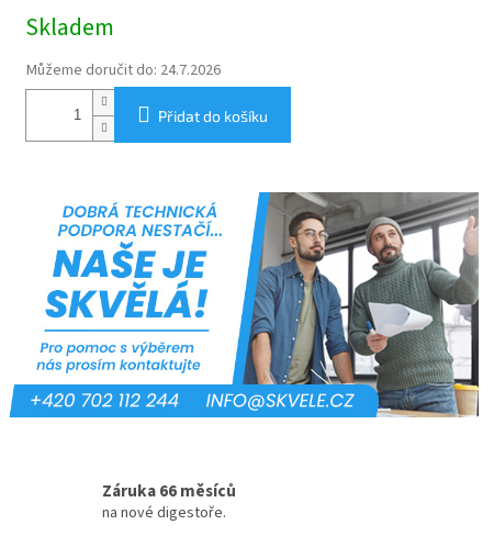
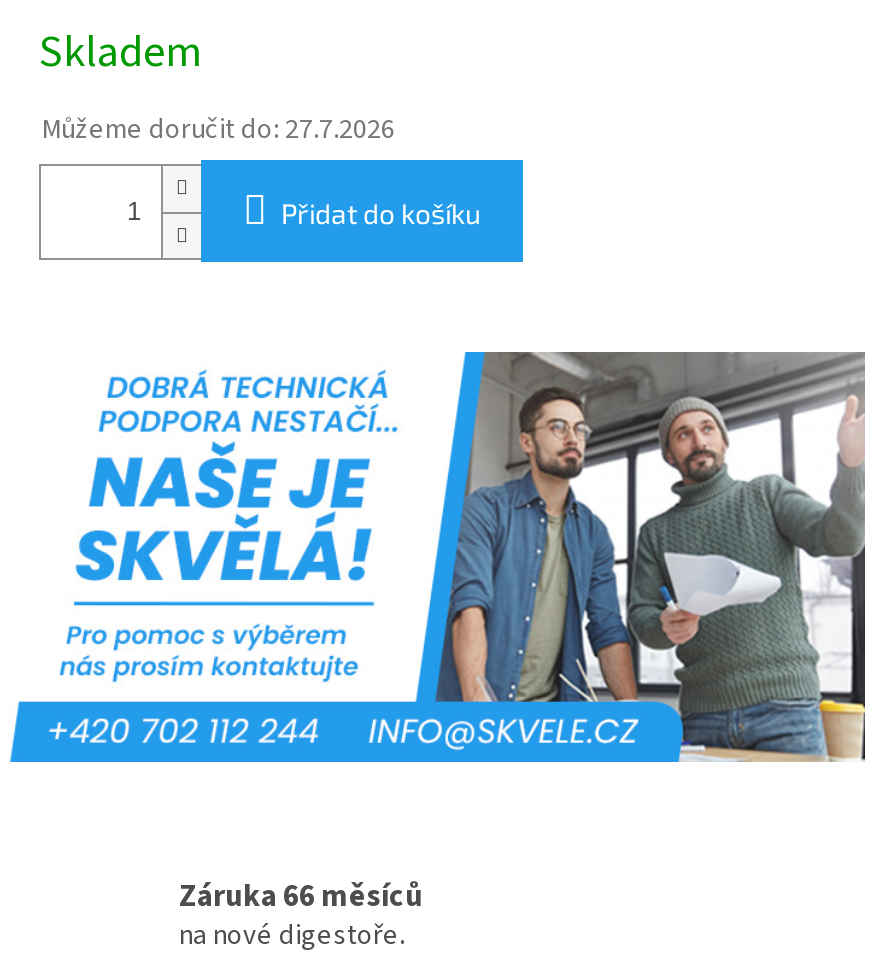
- Můžeme doručit do: 24.7.2026
+ Můžeme doručit do: 27.7.2026
